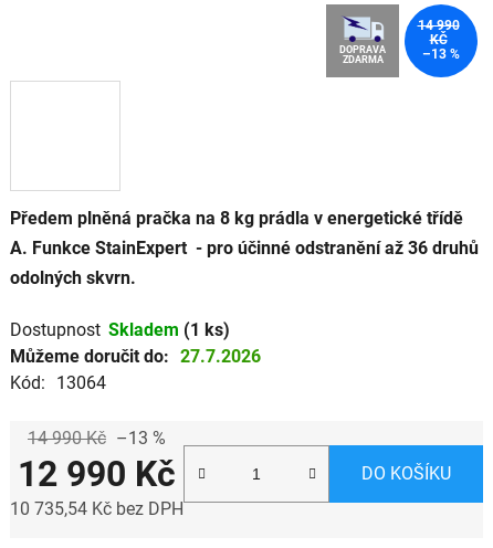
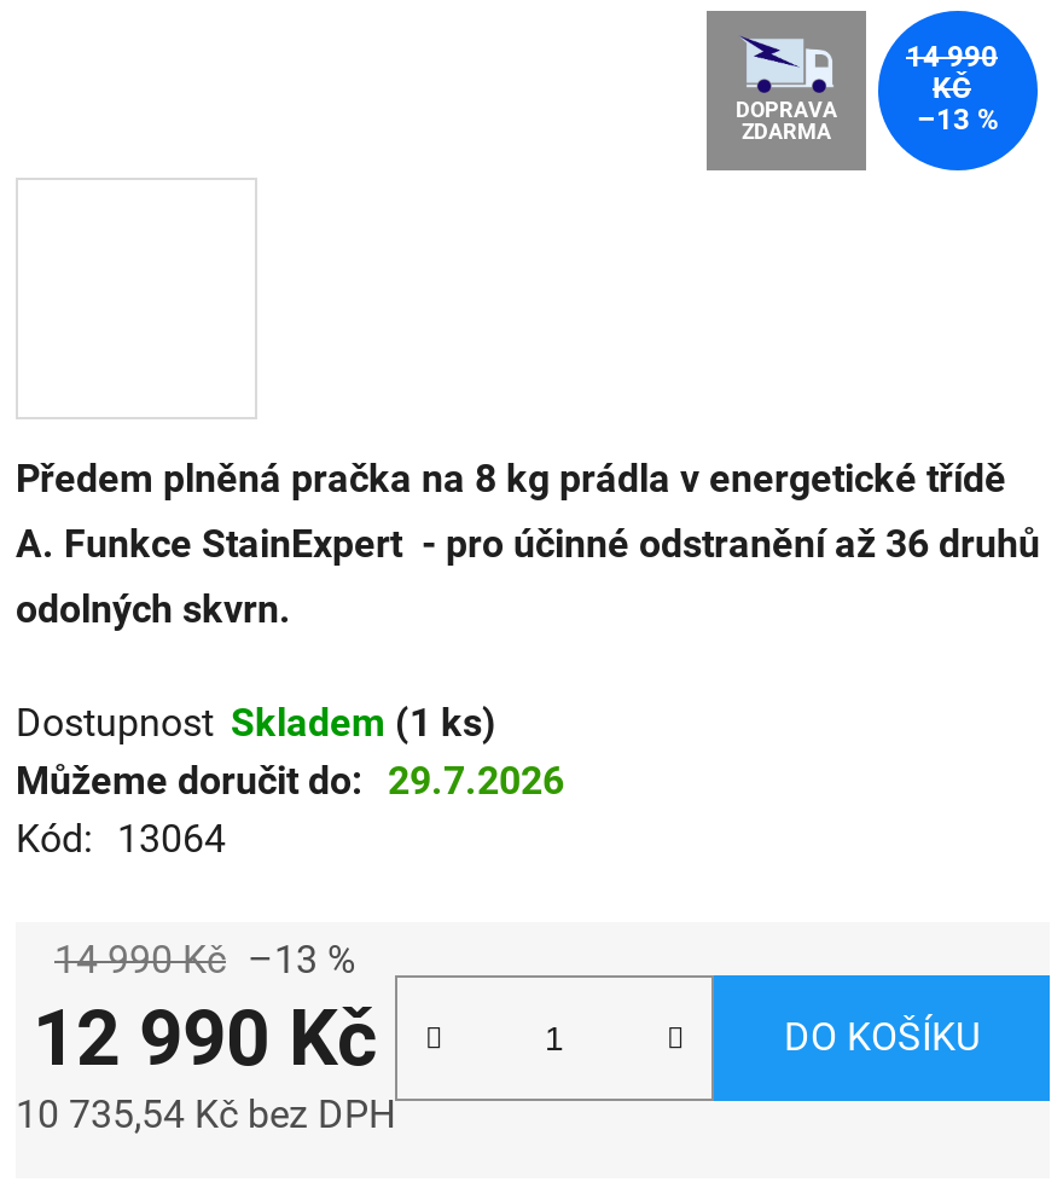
- Můžeme doručit do: 27.7.2026
+ Můžeme doručit do: 29.7.2026
